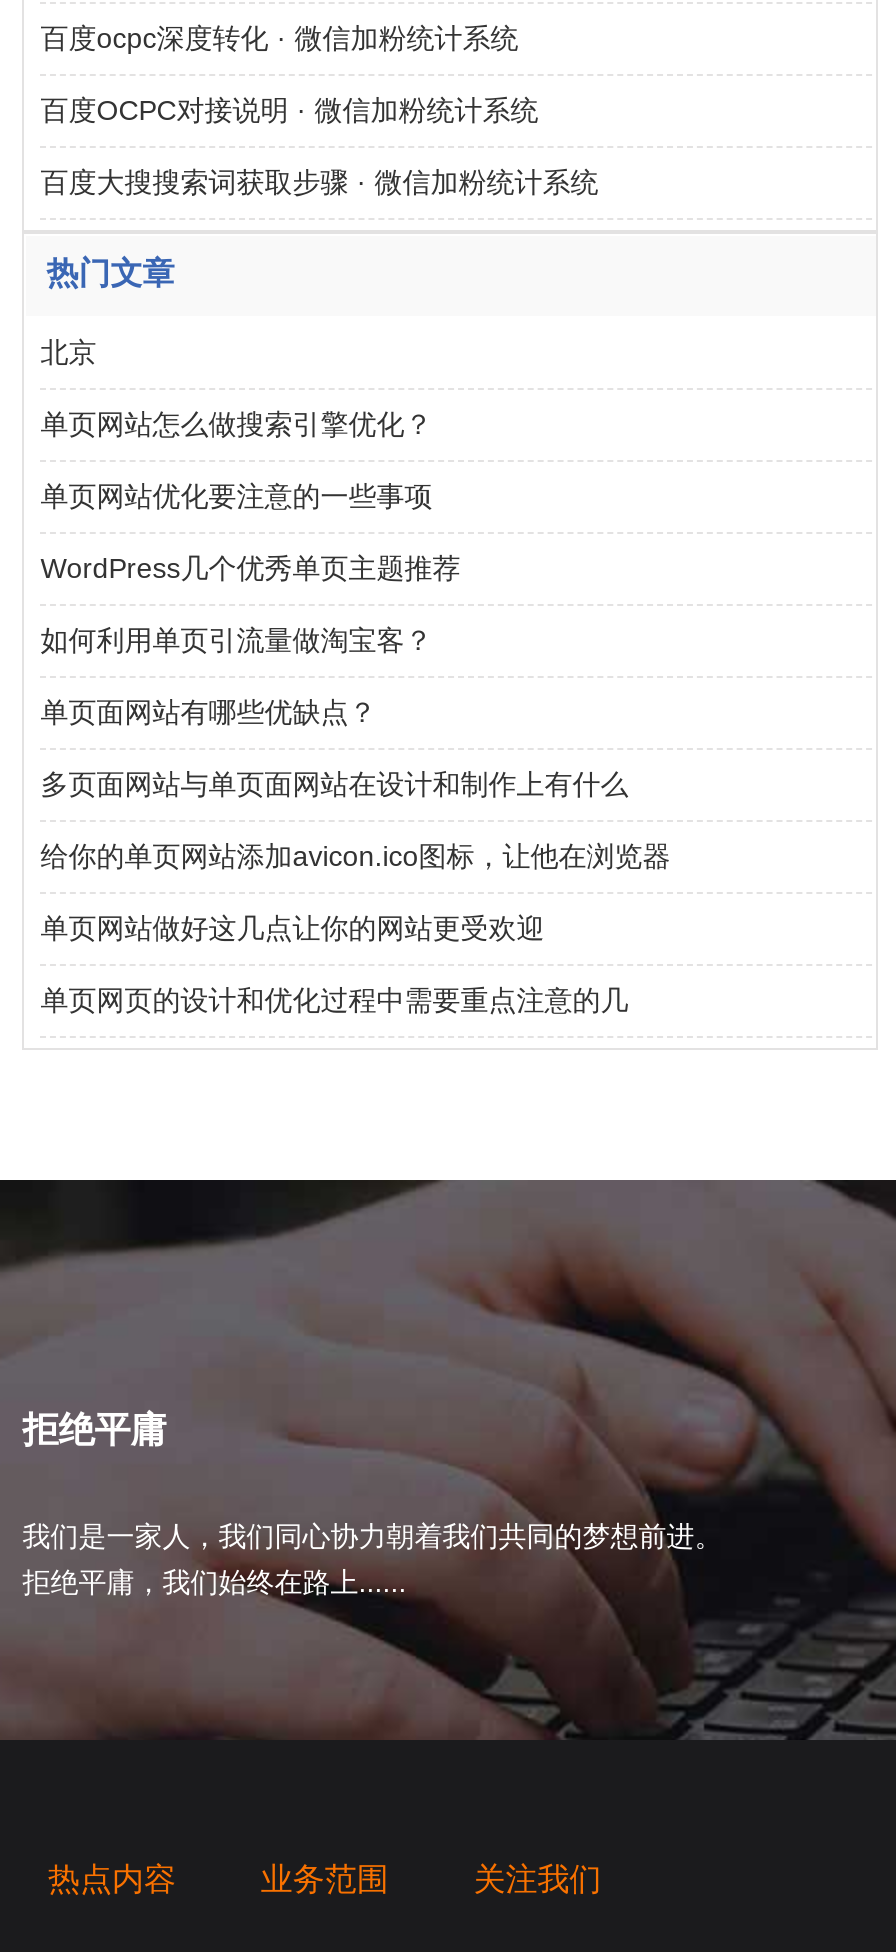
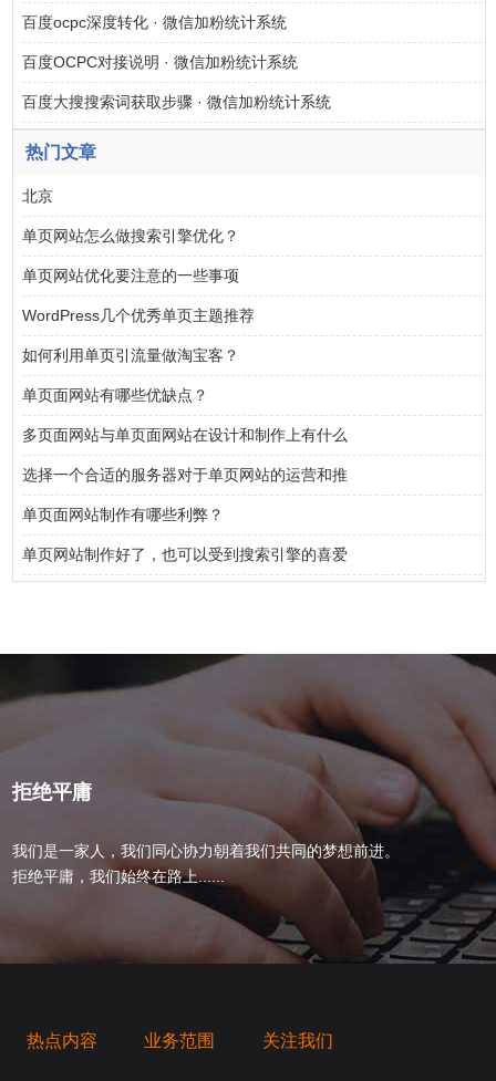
- 给你的单页网站添加avicon.ico图标，让他在浏览器
+ 选择一个合适的服务器对于单页网站的运营和推

- 单页网站做好这几点让你的网站更受欢迎
+ 单页面网站制作有哪些利弊？

- 单页网页的设计和优化过程中需要重点注意的几
+ 单页网站制作好了，也可以受到搜索引擎的喜爱
